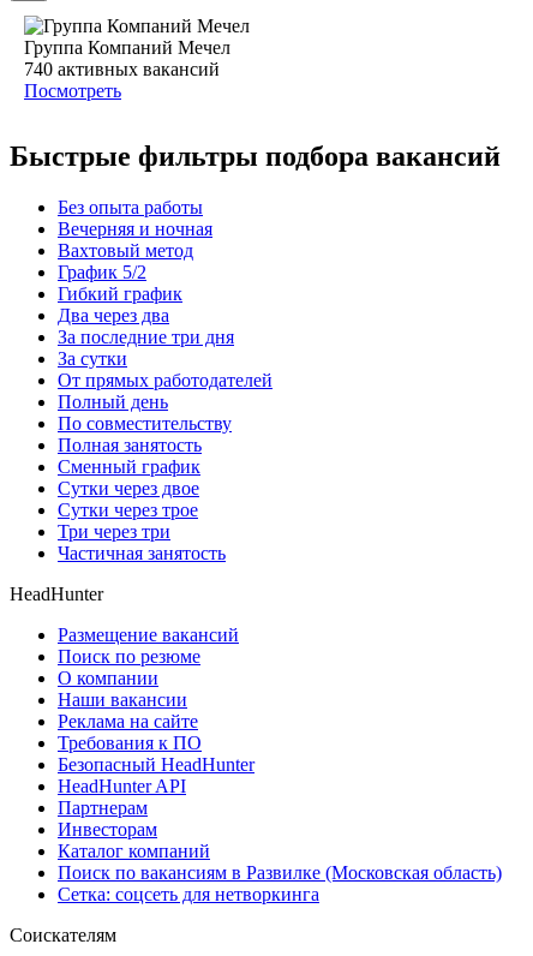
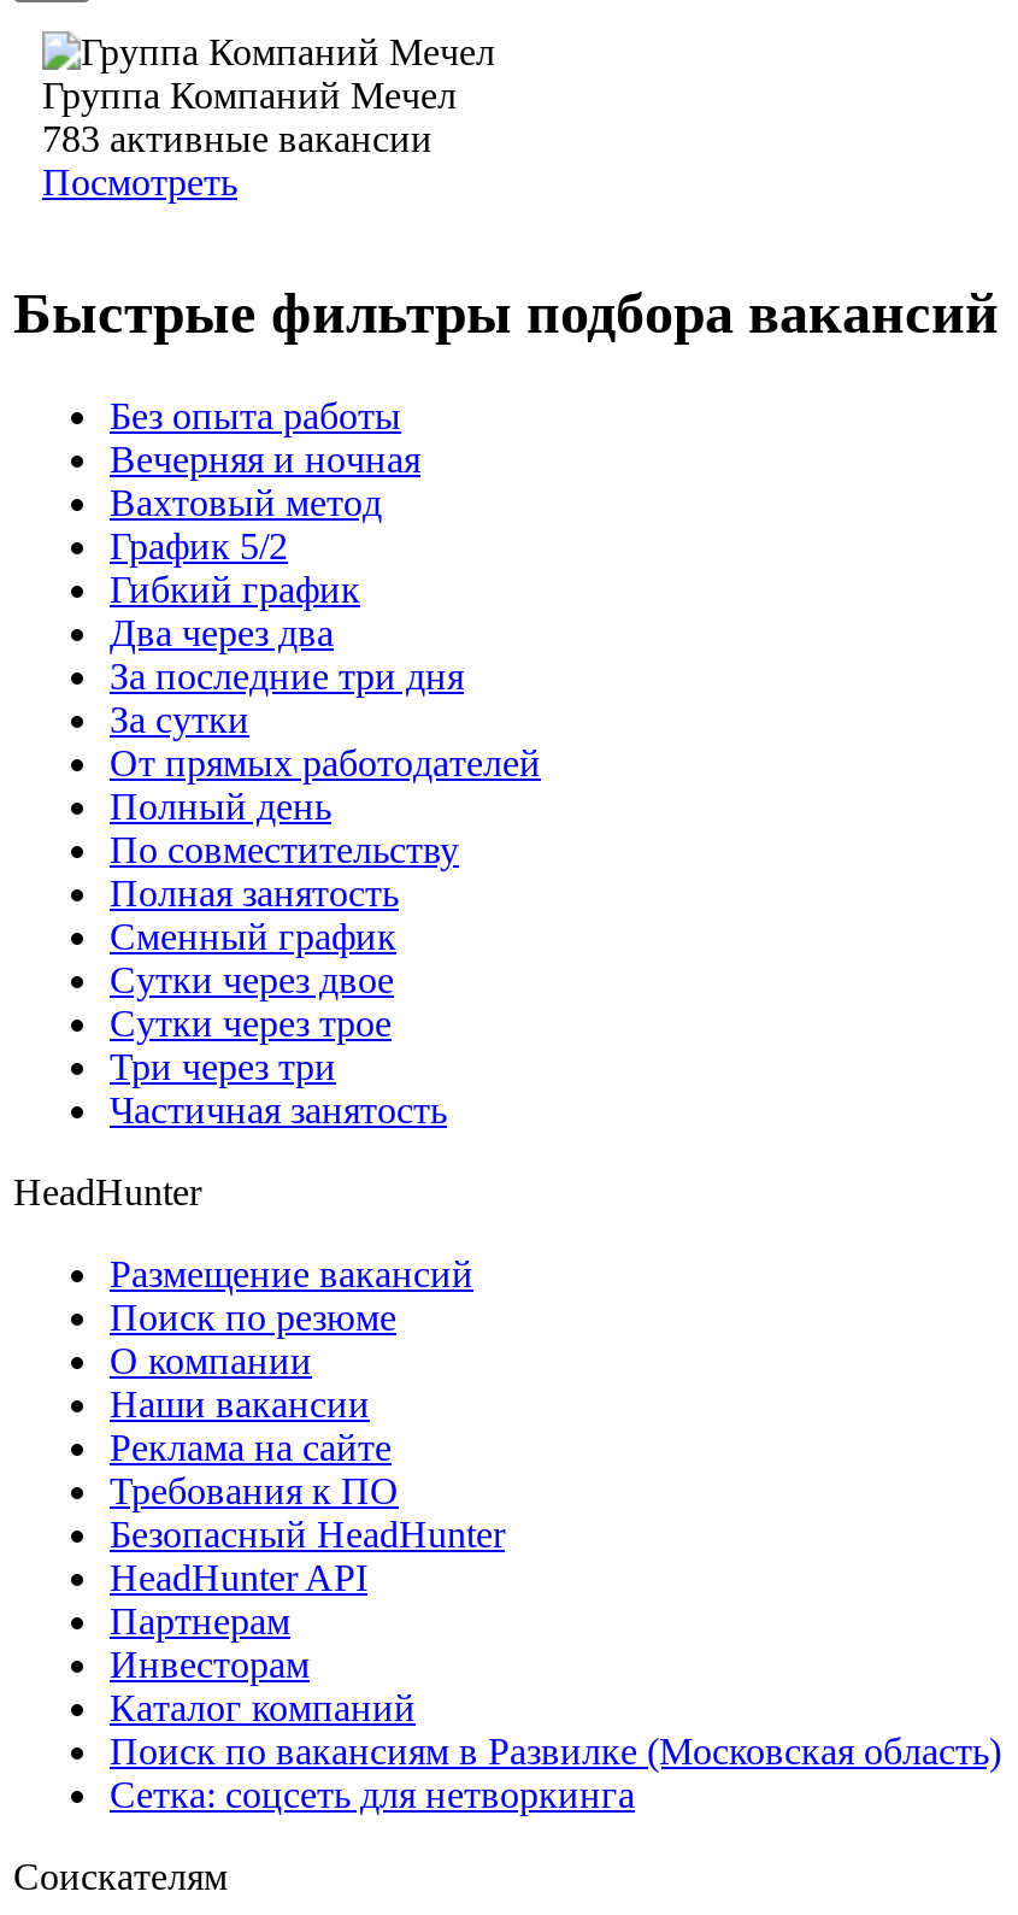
- 740 активных вакансий
+ 783 активные вакансии
